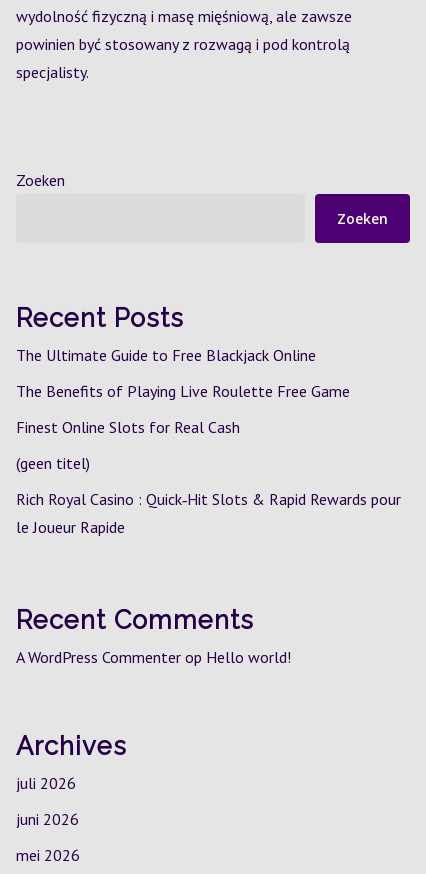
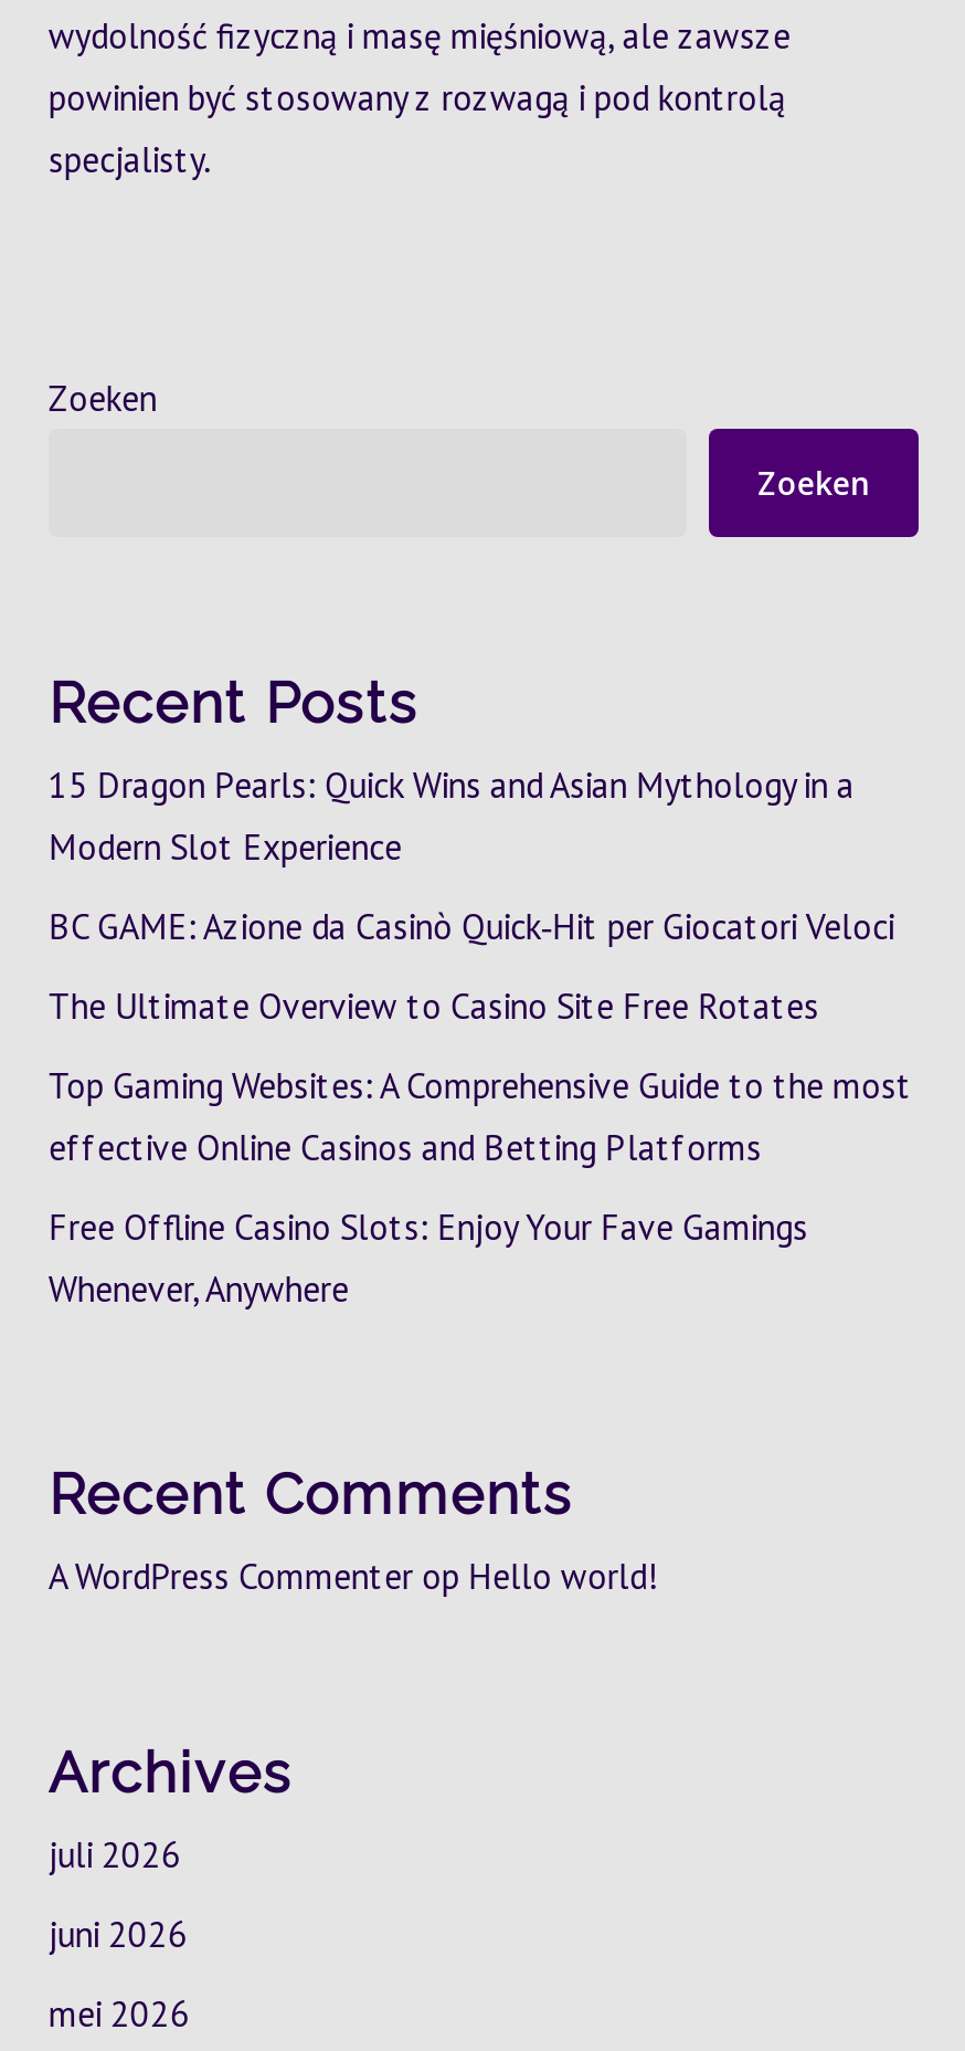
- The Ultimate Guide to Free Blackjack Online
+ 15 Dragon Pearls: Quick Wins and Asian Mythology in a
+ Modern Slot Experience

- The Benefits of Playing Live Roulette Free Game
+ BC GAME: Azione da Casinò Quick‑Hit per Giocatori Veloci

- Finest Online Slots for Real Cash
+ The Ultimate Overview to Casino Site Free Rotates

- (geen titel)
+ Top Gaming Websites: A Comprehensive Guide to the most
+ effective Online Casinos and Betting Platforms

- Rich Royal Casino : Quick‑Hit Slots & Rapid Rewards pour
- le Joueur Rapide
+ Free Offline Casino Slots: Enjoy Your Fave Gamings
+ Whenever, Anywhere
